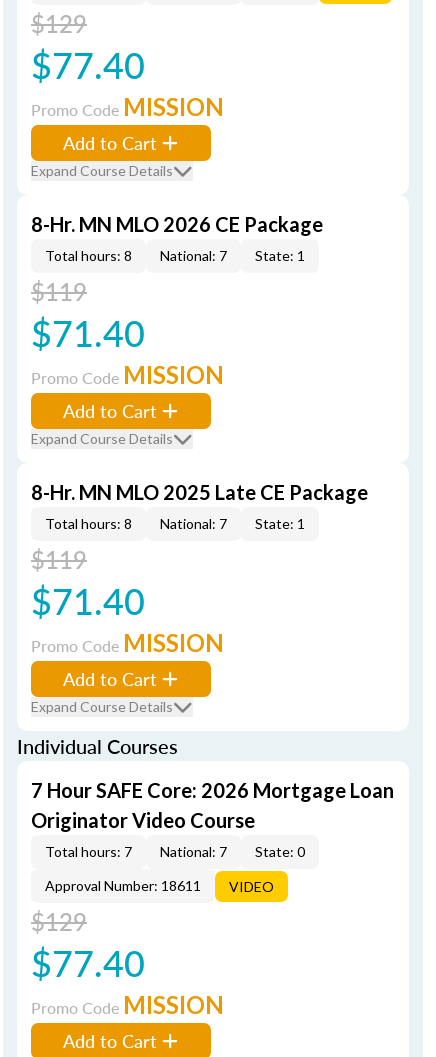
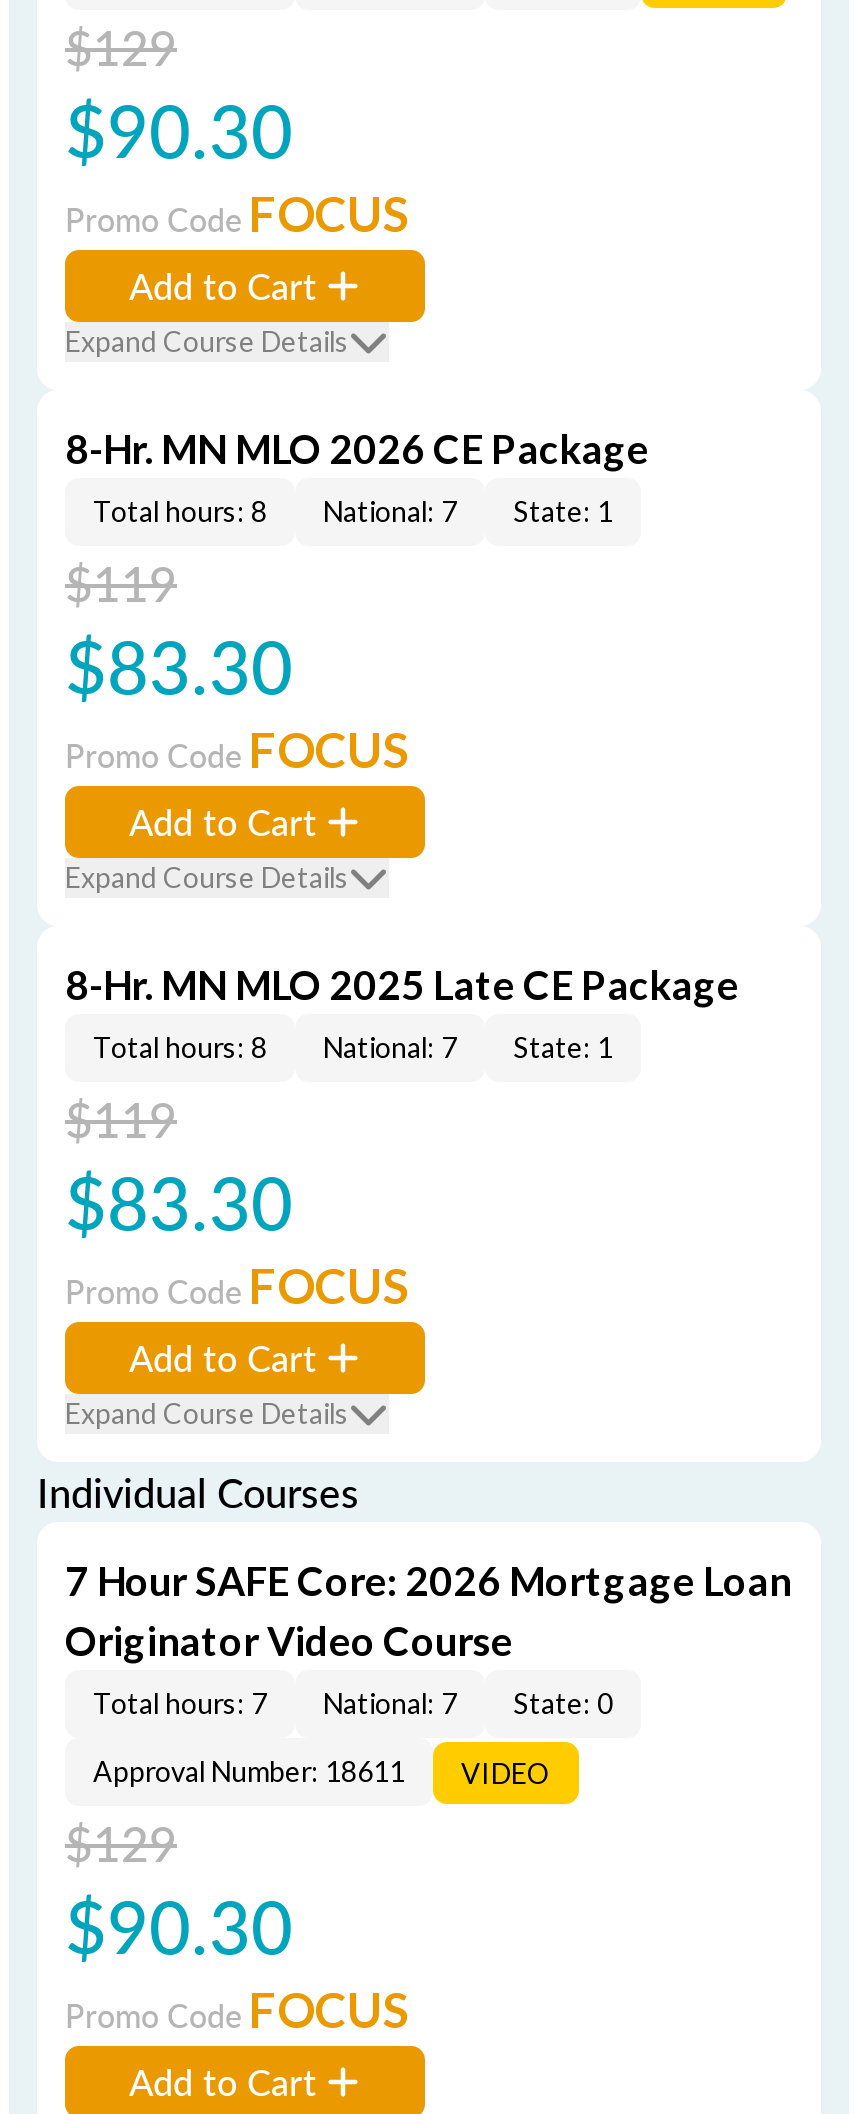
- $77.40
+ $90.30

- Promo Code MISSION
+ Promo Code FOCUS

- $71.40
+ $83.30

- Promo Code MISSION
+ Promo Code FOCUS

- $71.40
+ $83.30

- Promo Code MISSION
+ Promo Code FOCUS

- $77.40
+ $90.30

- Promo Code MISSION
+ Promo Code FOCUS
